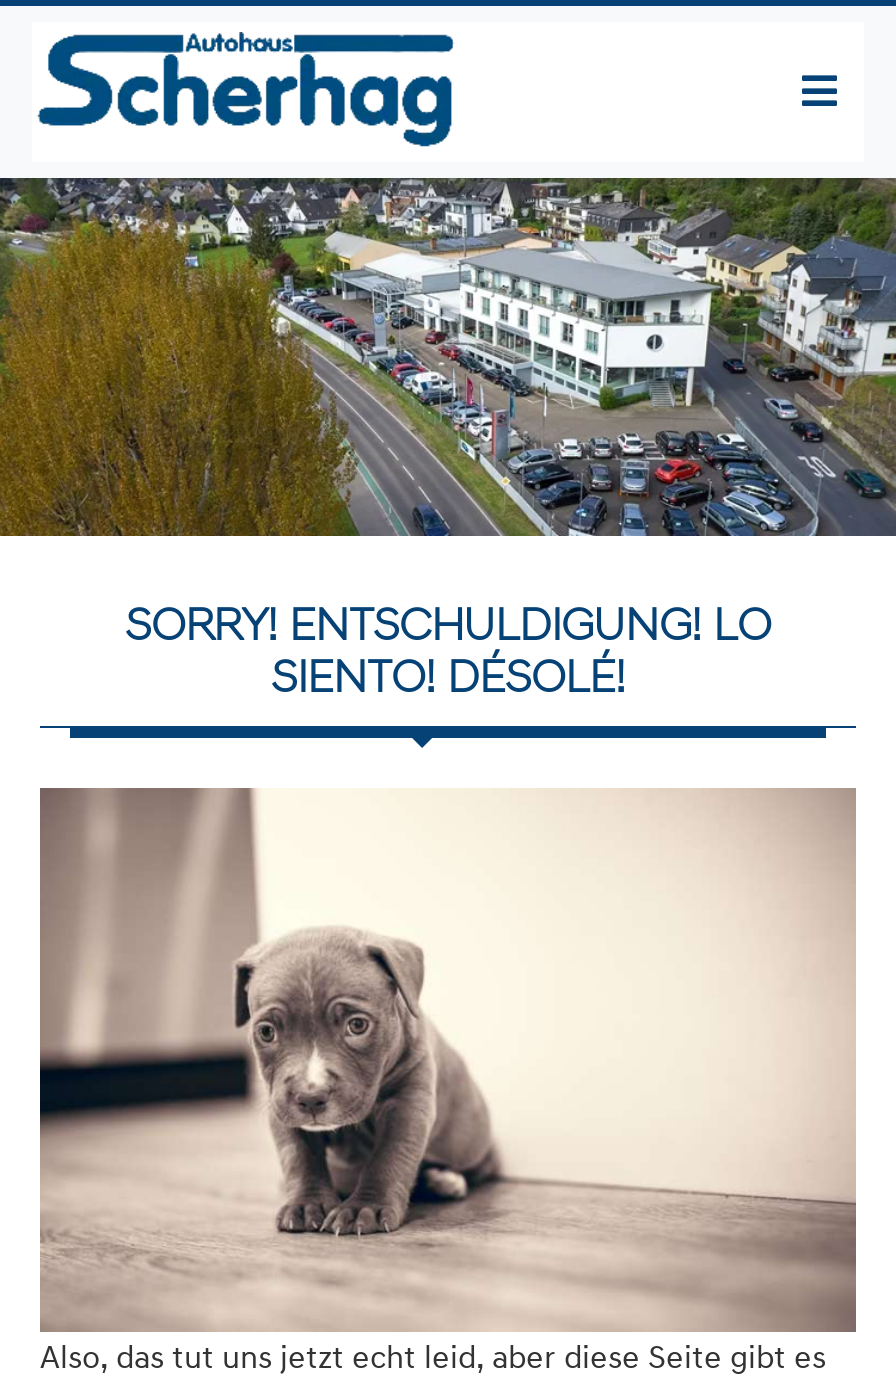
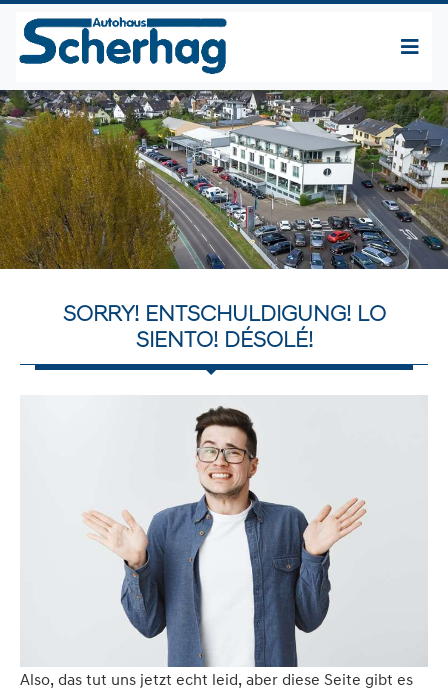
- [image]
+ [image]
